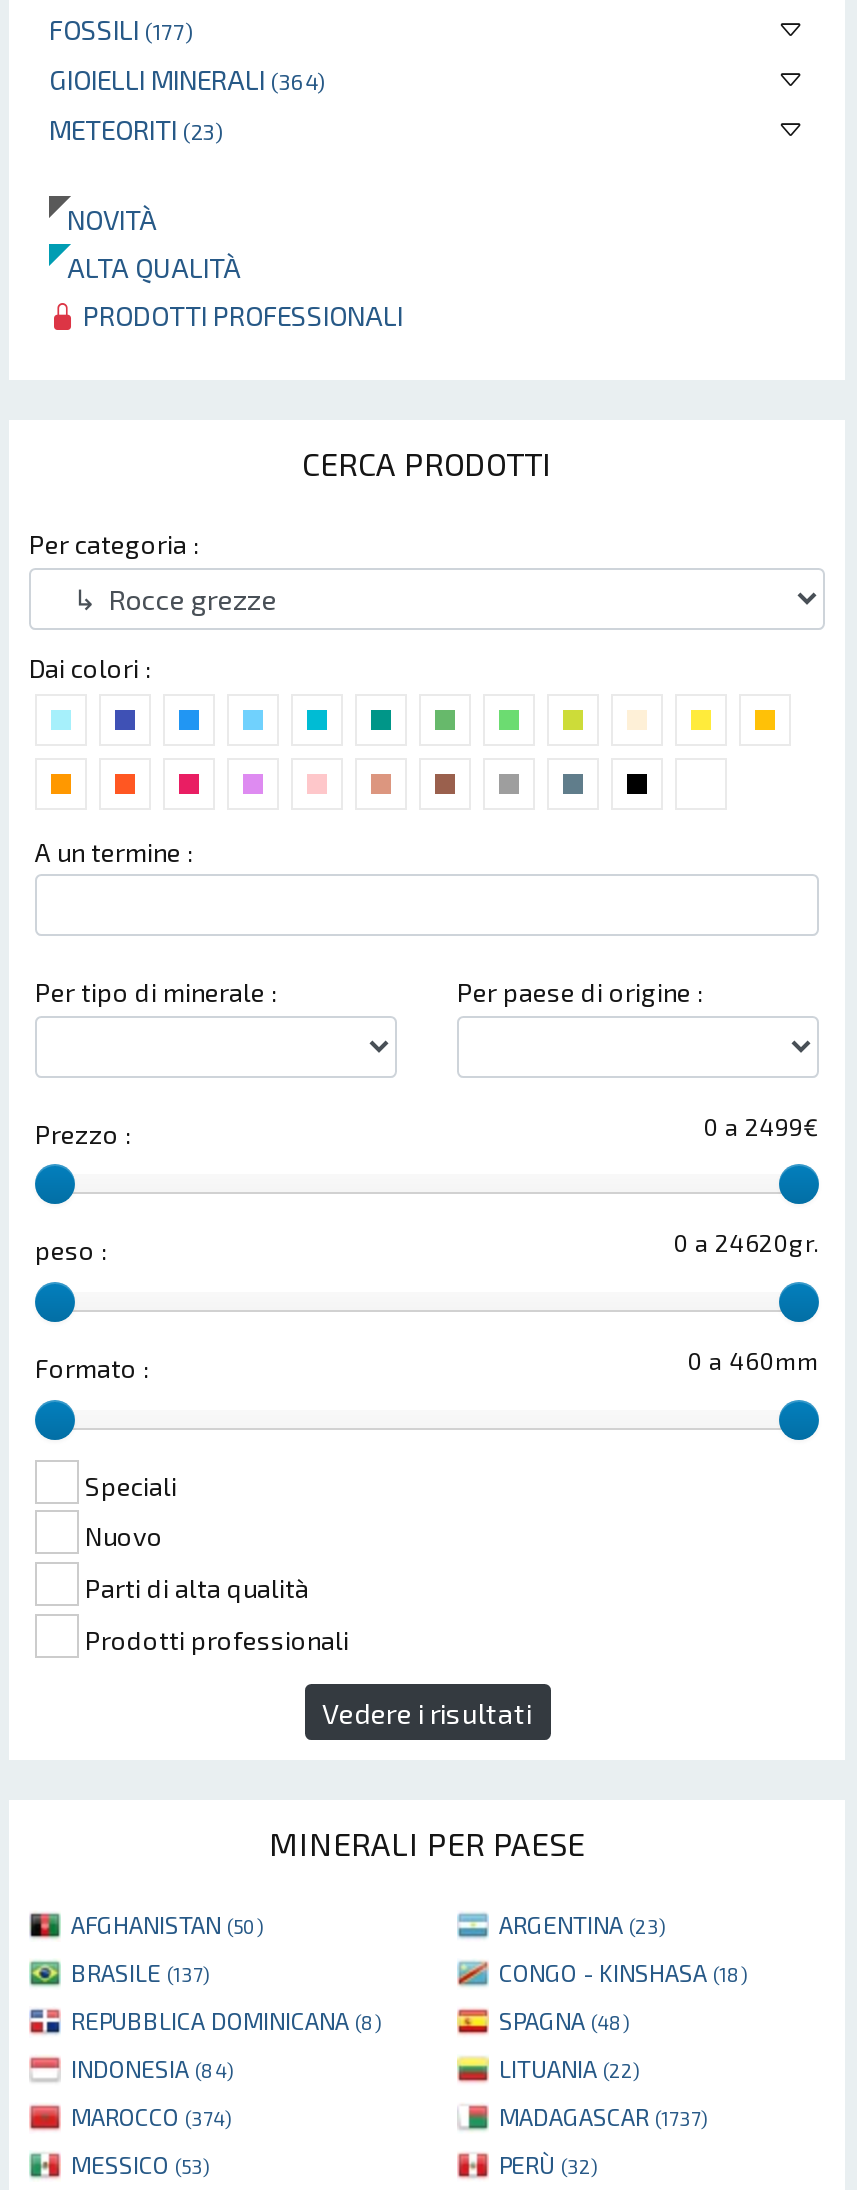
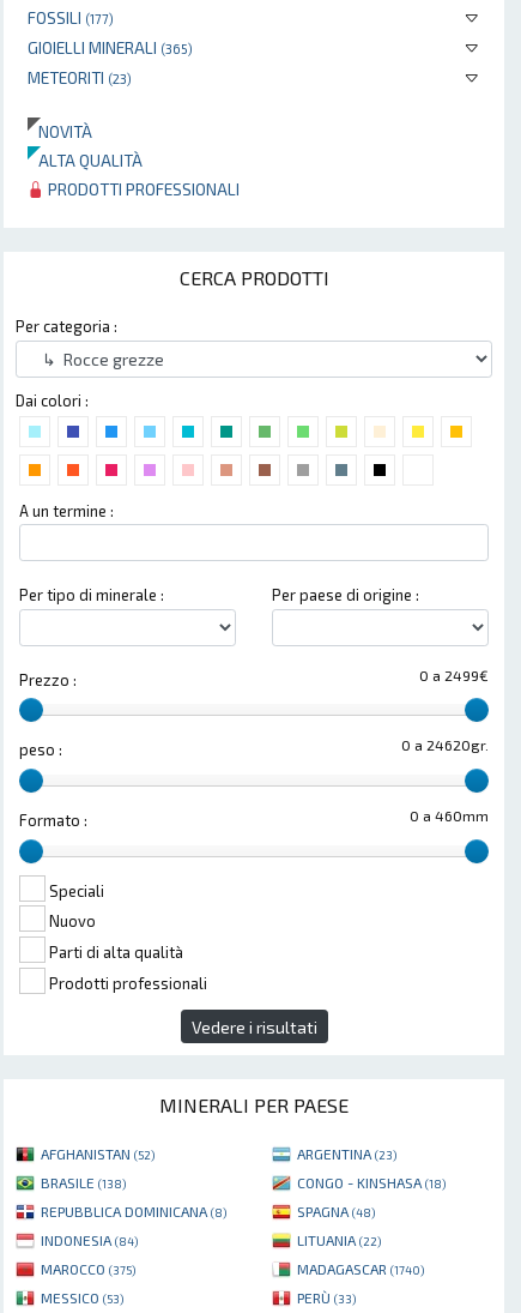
- GIOIELLI MINERALI (364)
+ GIOIELLI MINERALI (365)

- AFGHANISTAN (50)
+ AFGHANISTAN (52)

- BRASILE (137)
+ BRASILE (138)

- MAROCCO (374)
+ MAROCCO (375)

- MADAGASCAR (1737)
+ MADAGASCAR (1740)

- PERÙ (32)
+ PERÙ (33)
